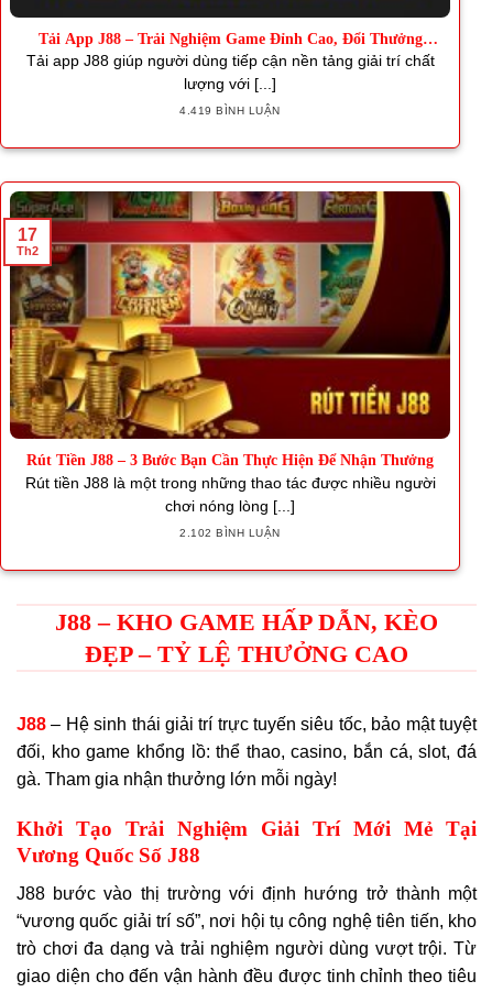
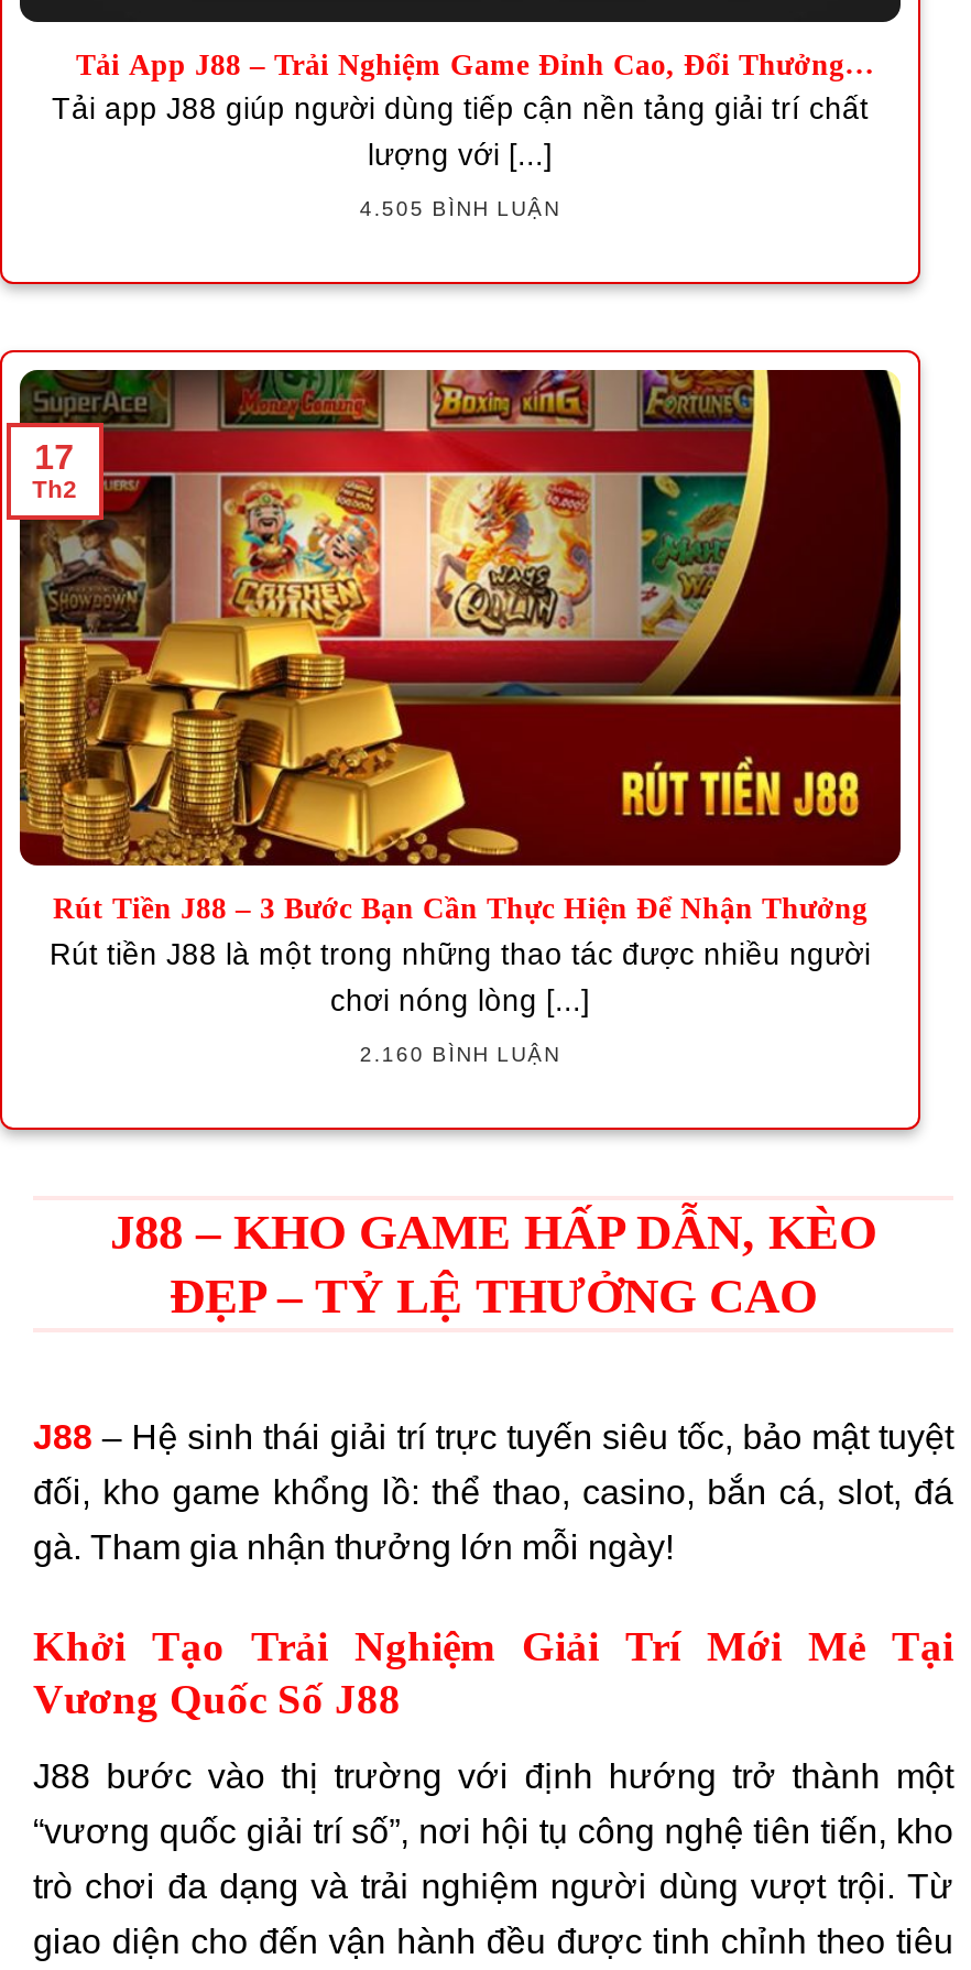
- 4.419 BÌNH LUẬN
+ 4.505 BÌNH LUẬN

- 2.102 BÌNH LUẬN
+ 2.160 BÌNH LUẬN
